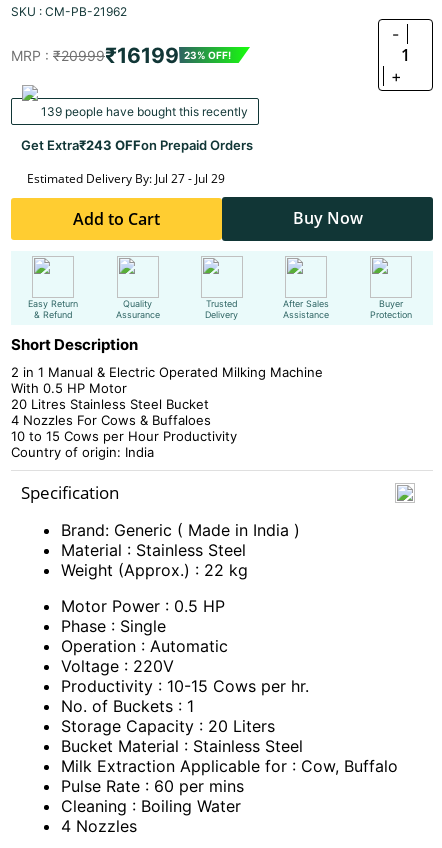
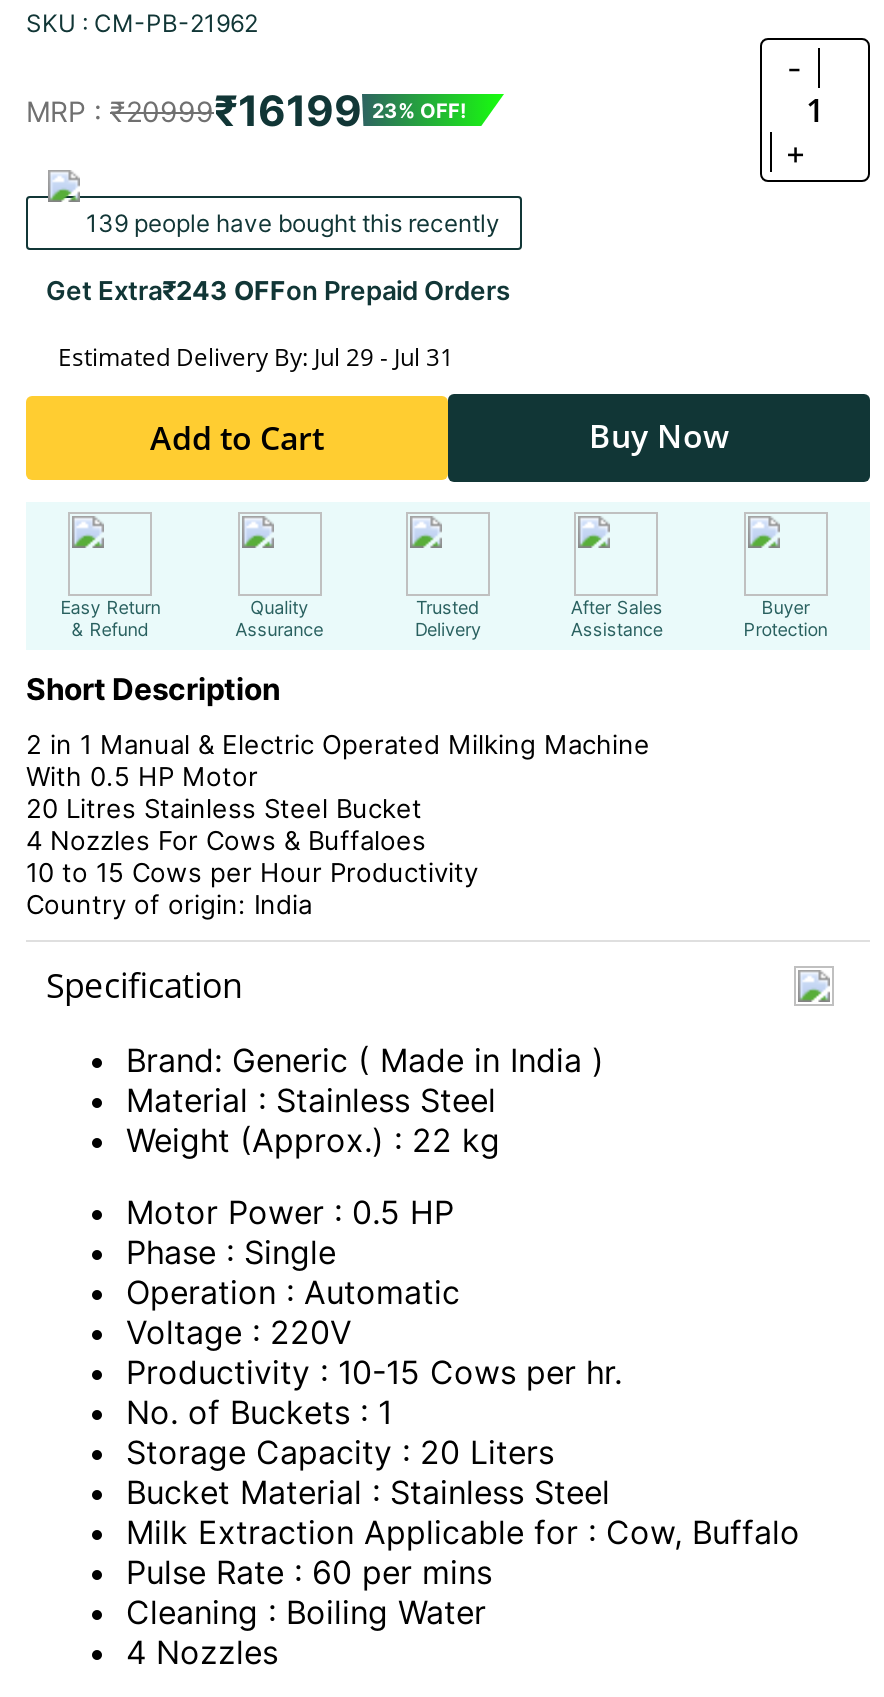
- Estimated Delivery By: Jul 27 - Jul 29
+ Estimated Delivery By: Jul 29 - Jul 31
